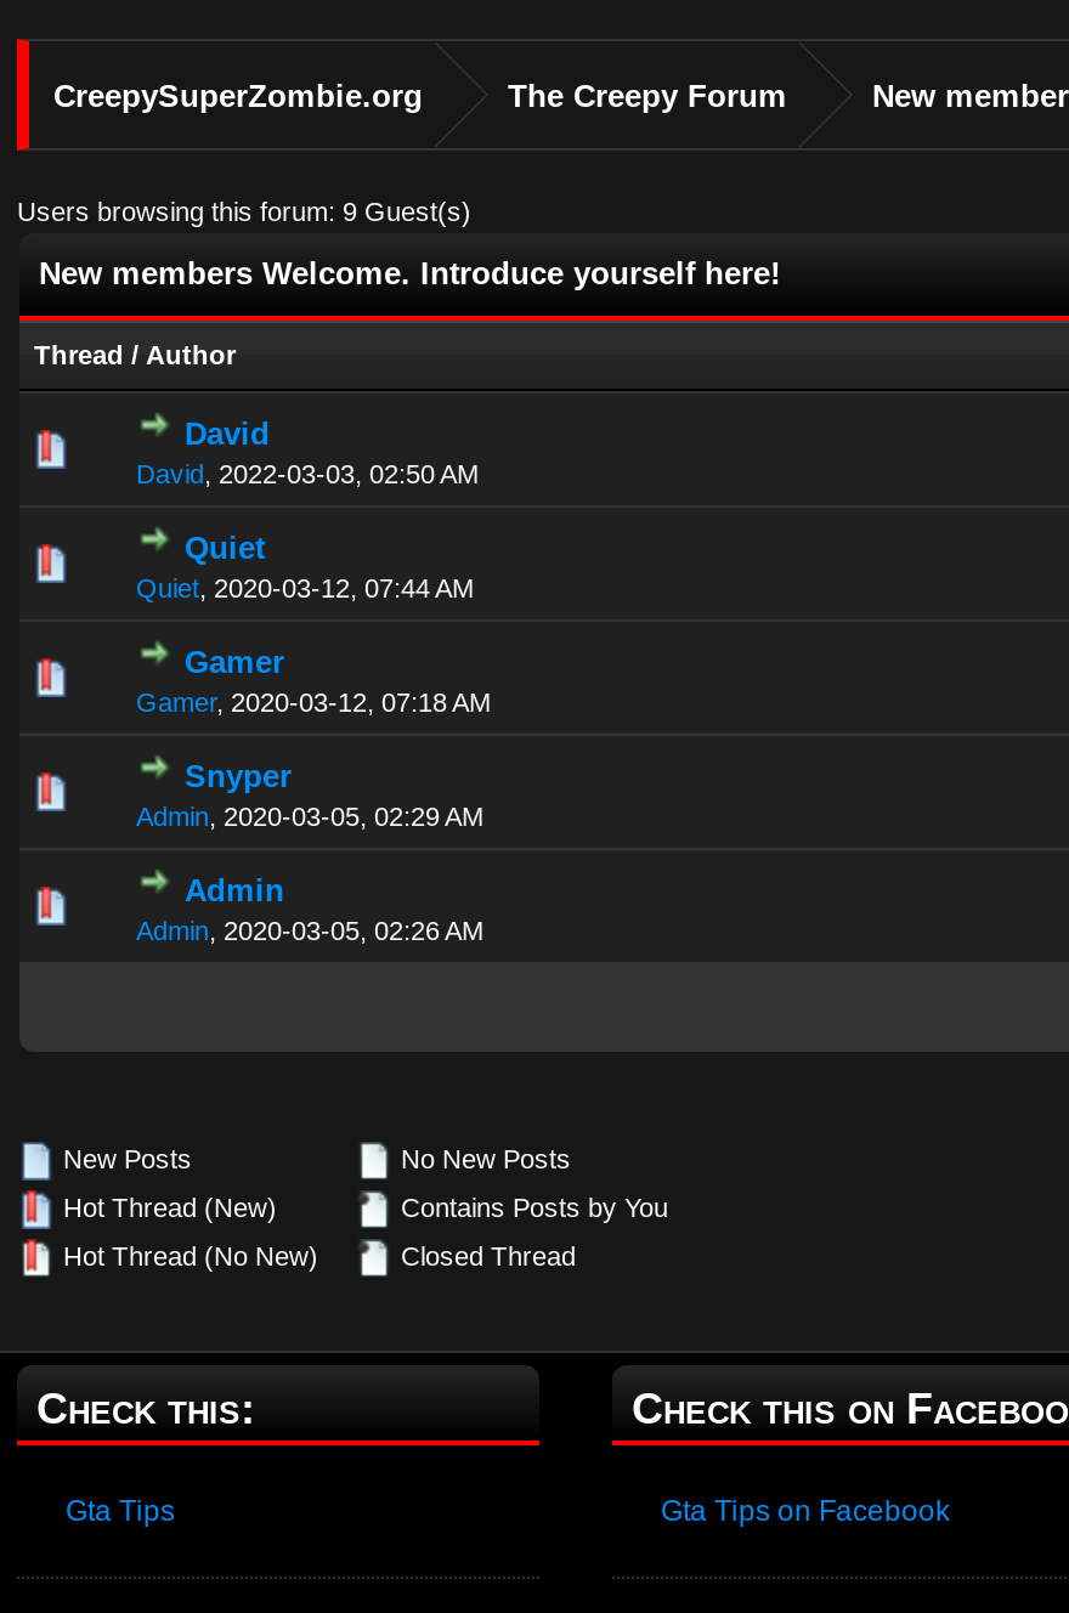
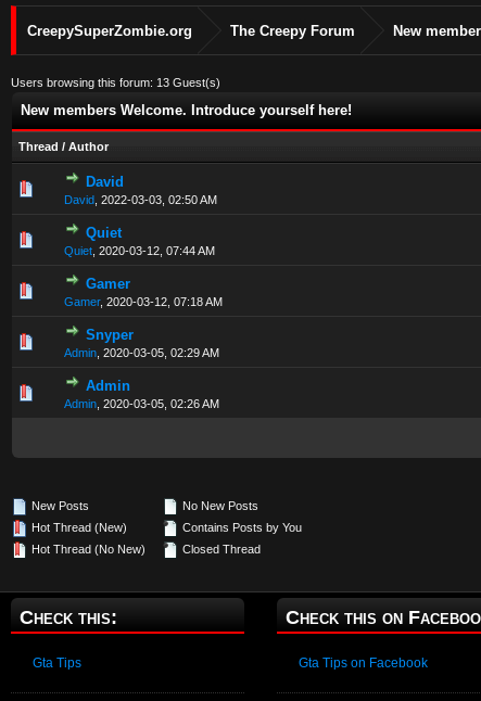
- Users browsing this forum: 9 Guest(s)
+ Users browsing this forum: 13 Guest(s)
